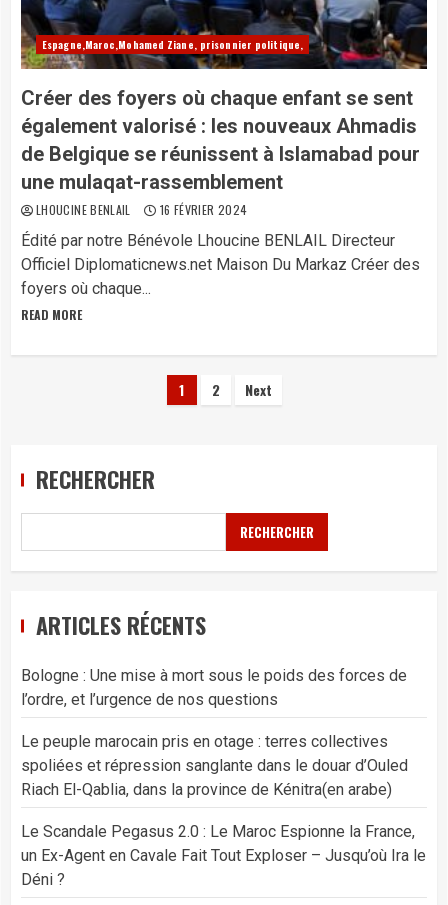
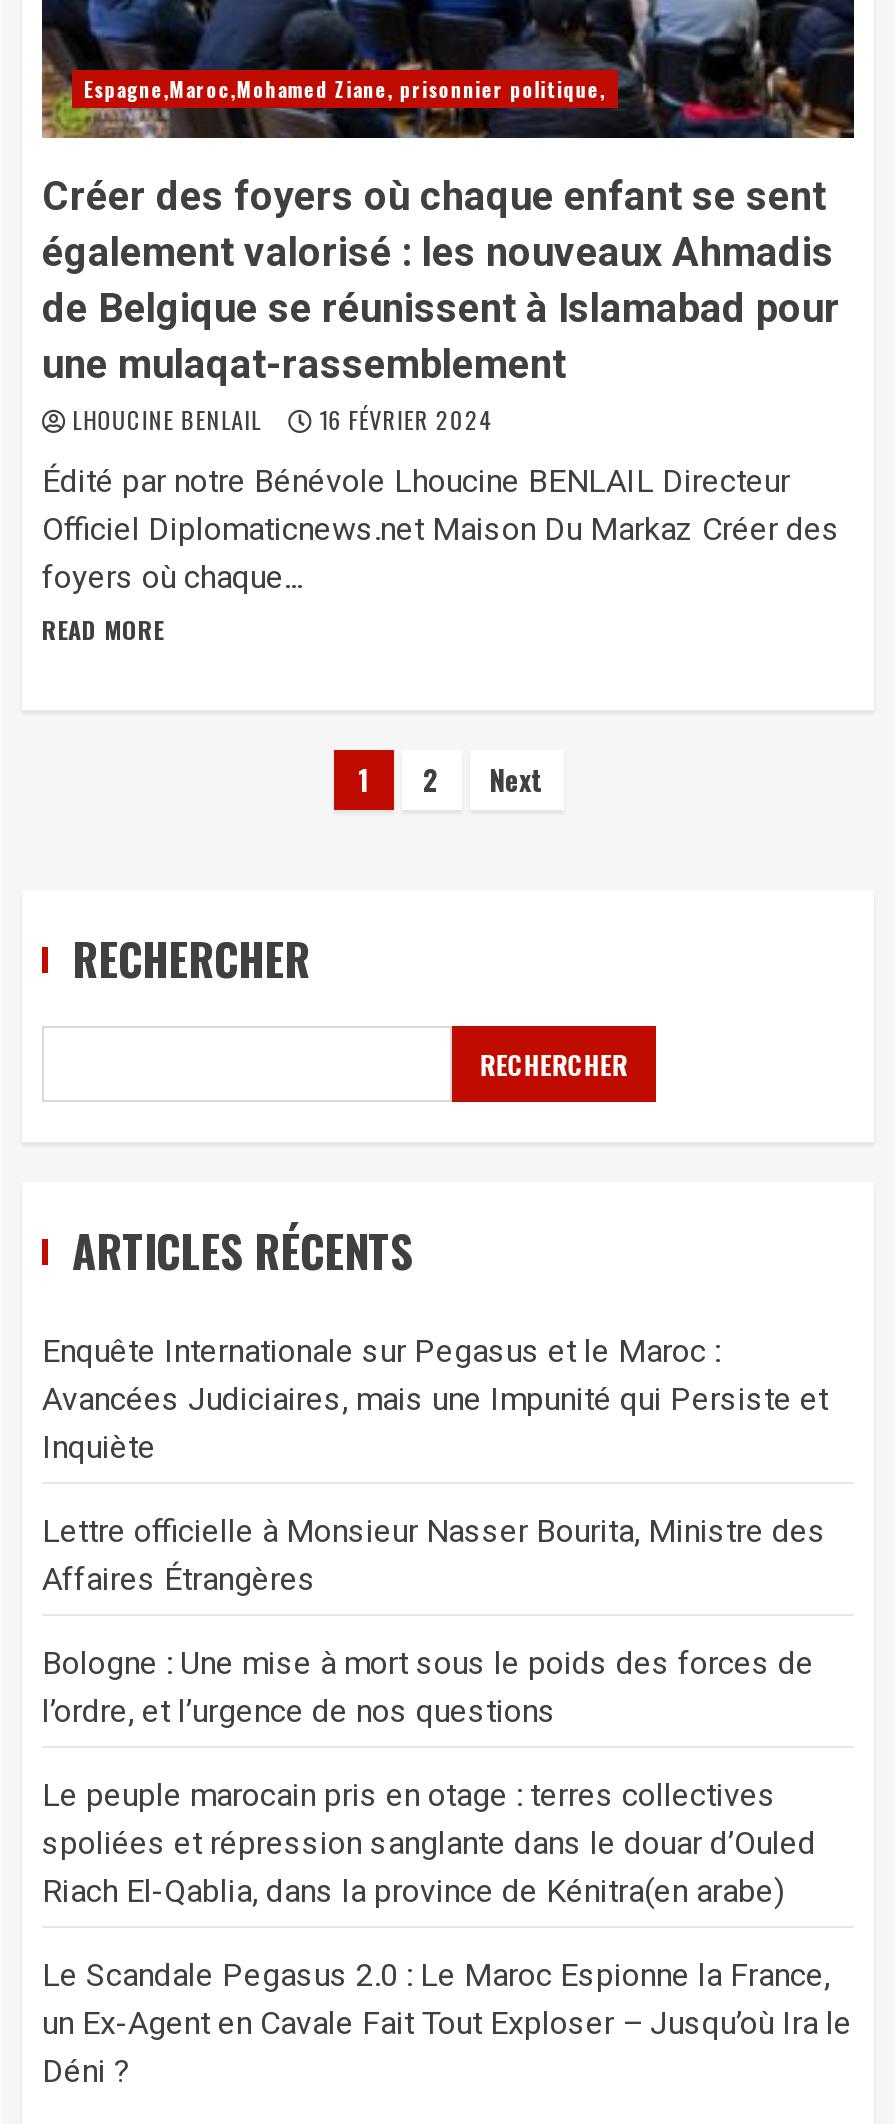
+ Enquête Internationale sur Pegasus et le Maroc :
+ Avancées Judiciaires, mais une Impunité qui Persiste et
+ Inquiète
+ Lettre officielle à Monsieur Nasser Bourita, Ministre des
+ Affaires Étrangères
